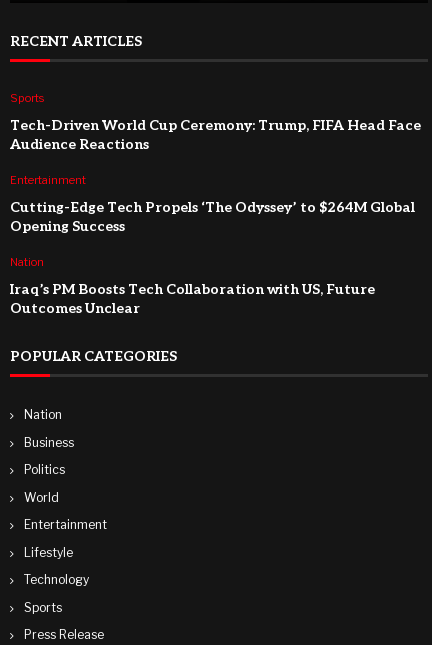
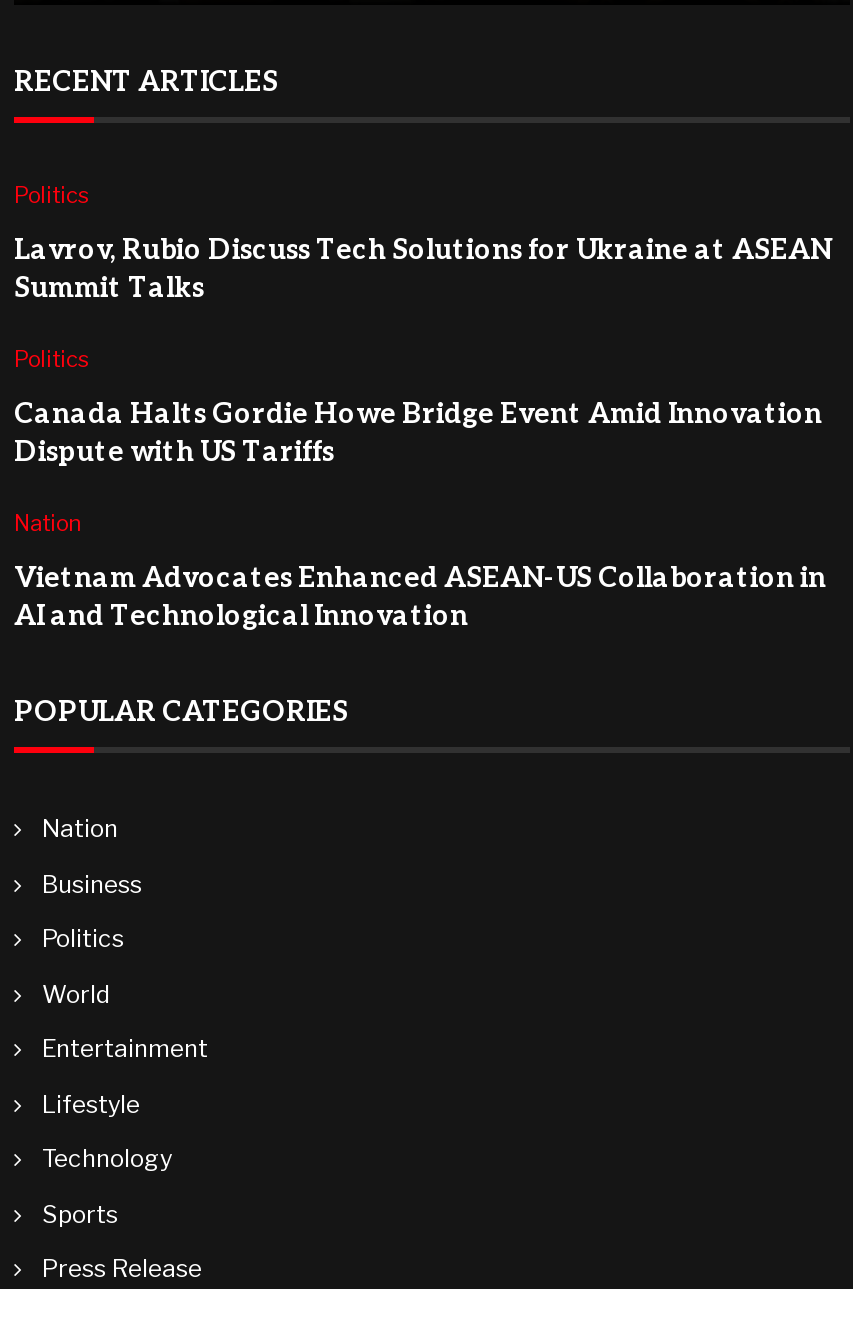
- Sports
+ Politics

- Tech-Driven World Cup Ceremony: Trump, FIFA Head Face
- Audience Reactions
+ Lavrov, Rubio Discuss Tech Solutions for Ukraine at ASEAN
+ Summit Talks

- Entertainment
+ Politics

- Cutting-Edge Tech Propels ‘The Odyssey’ to $264M Global
- Opening Success
+ Canada Halts Gordie Howe Bridge Event Amid Innovation
+ Dispute with US Tariffs

- Iraq’s PM Boosts Tech Collaboration with US, Future
- Outcomes Unclear
+ Vietnam Advocates Enhanced ASEAN-US Collaboration in
+ AI and Technological Innovation
